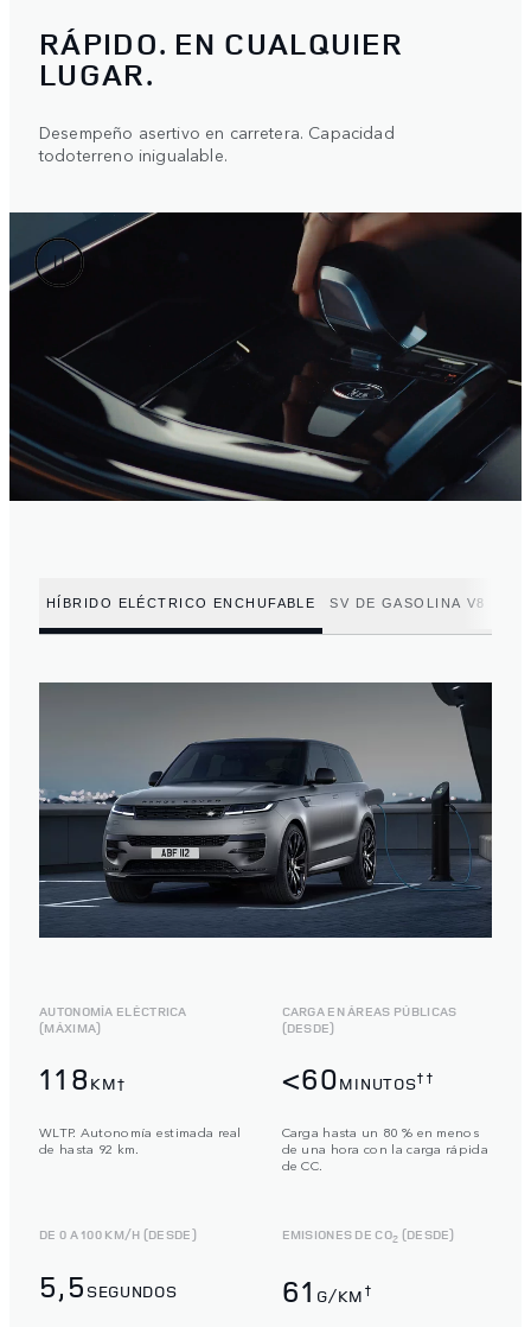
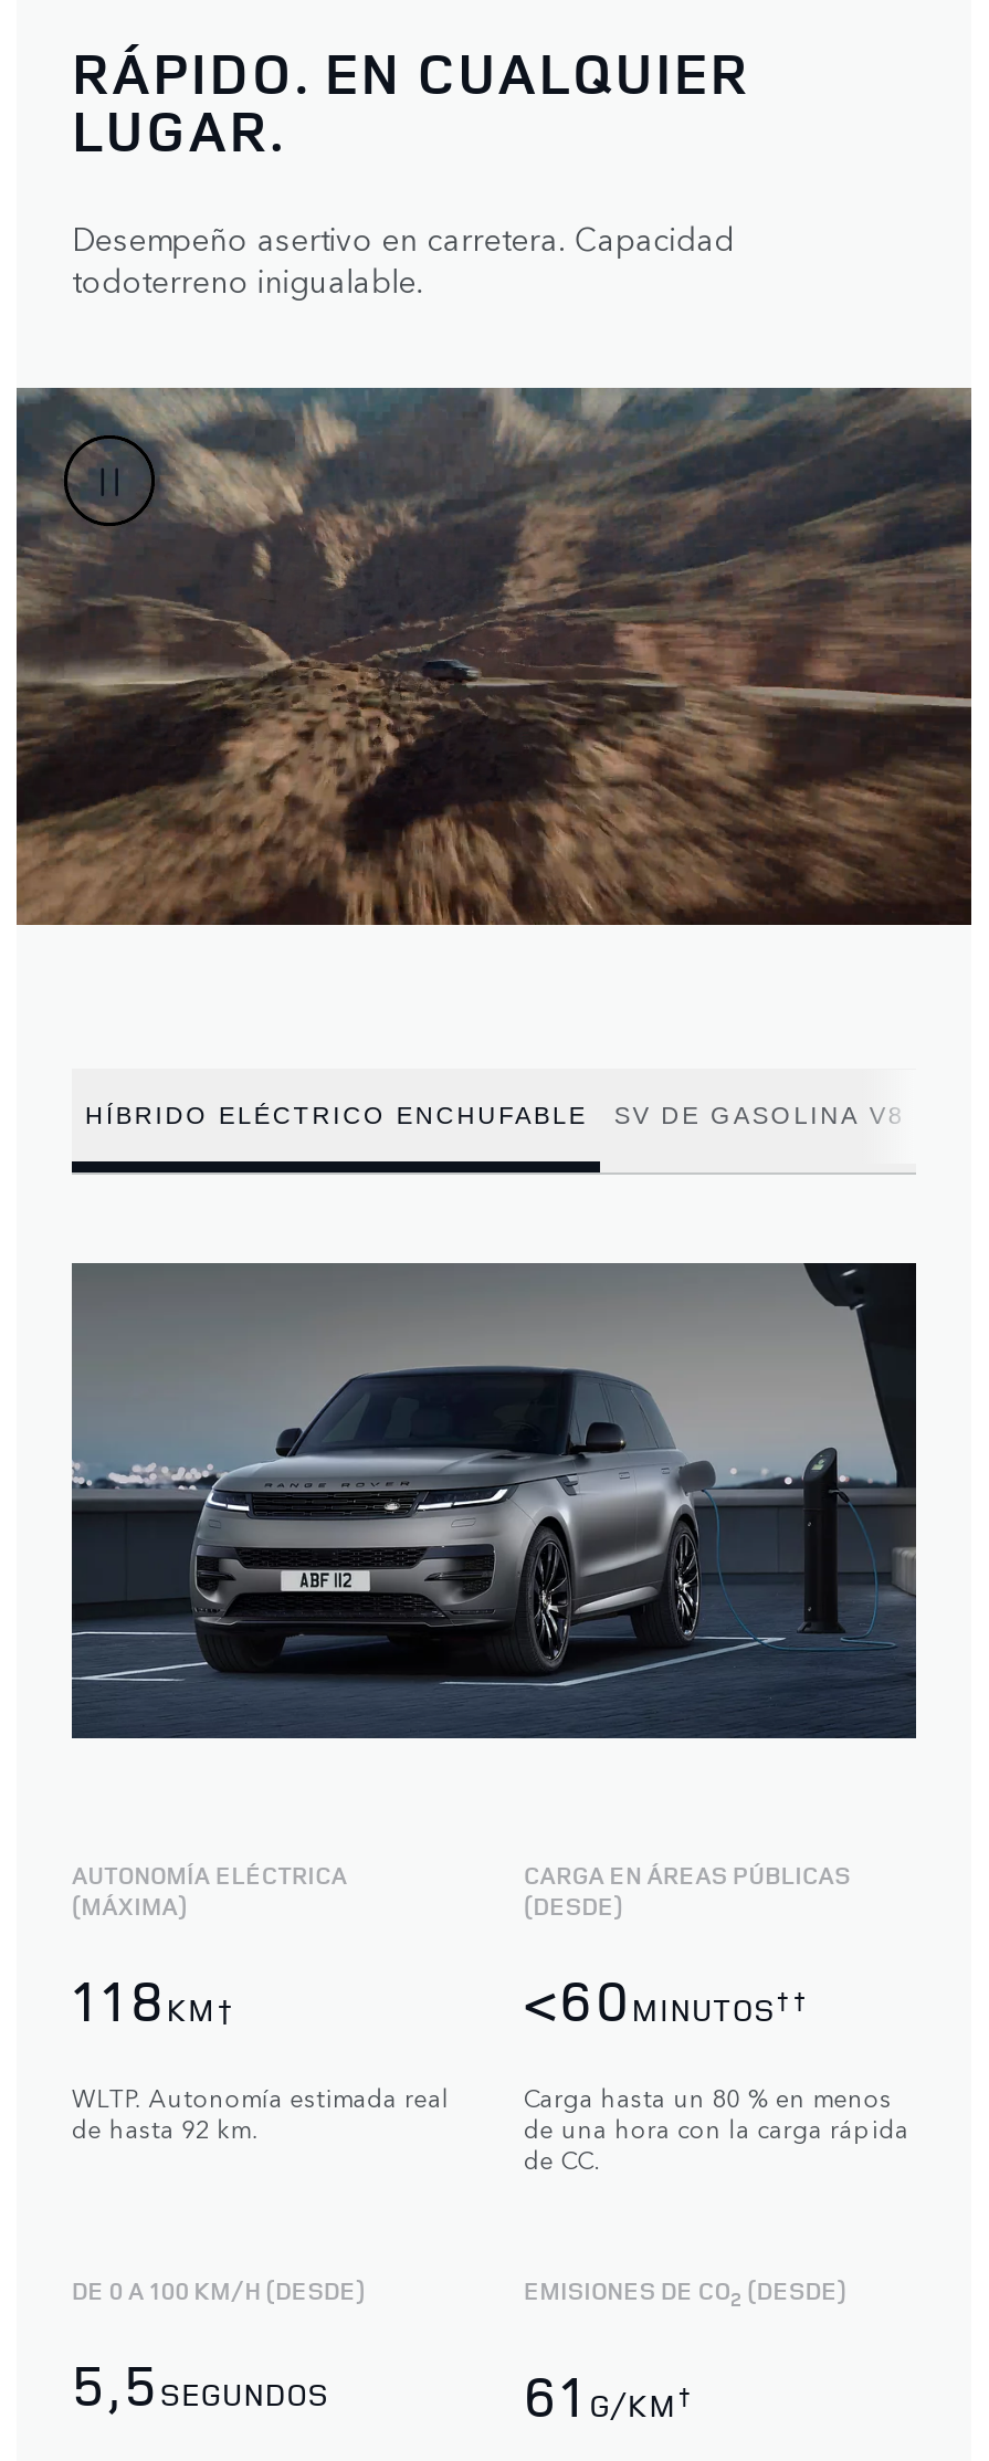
- [image]
+ [image]
